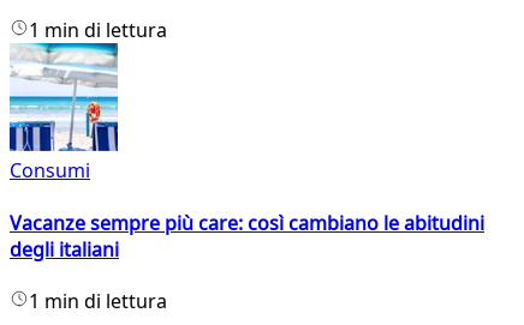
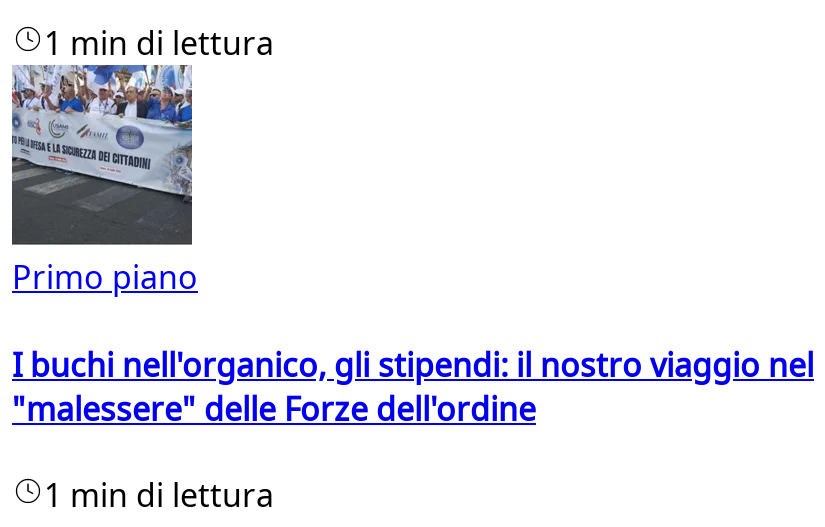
- [image]
- Consumi
+ [image]
+ Primo piano

- Vacanze sempre più care: così cambiano le abitudini
- degli italiani
+ I buchi nell'organico, gli stipendi: il nostro viaggio nel
+ "malessere" delle Forze dell'ordine
